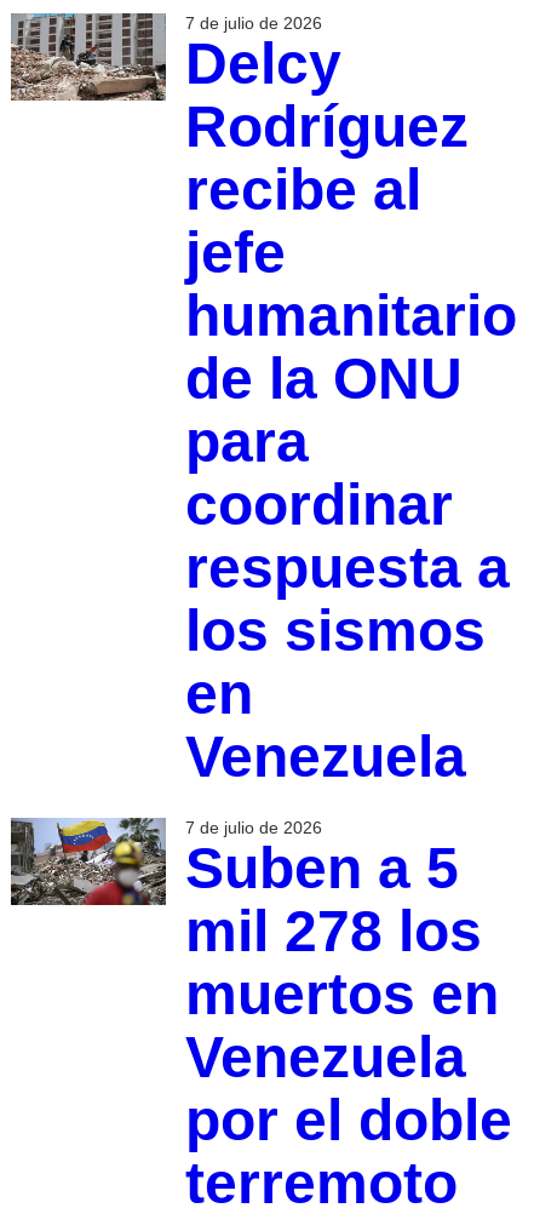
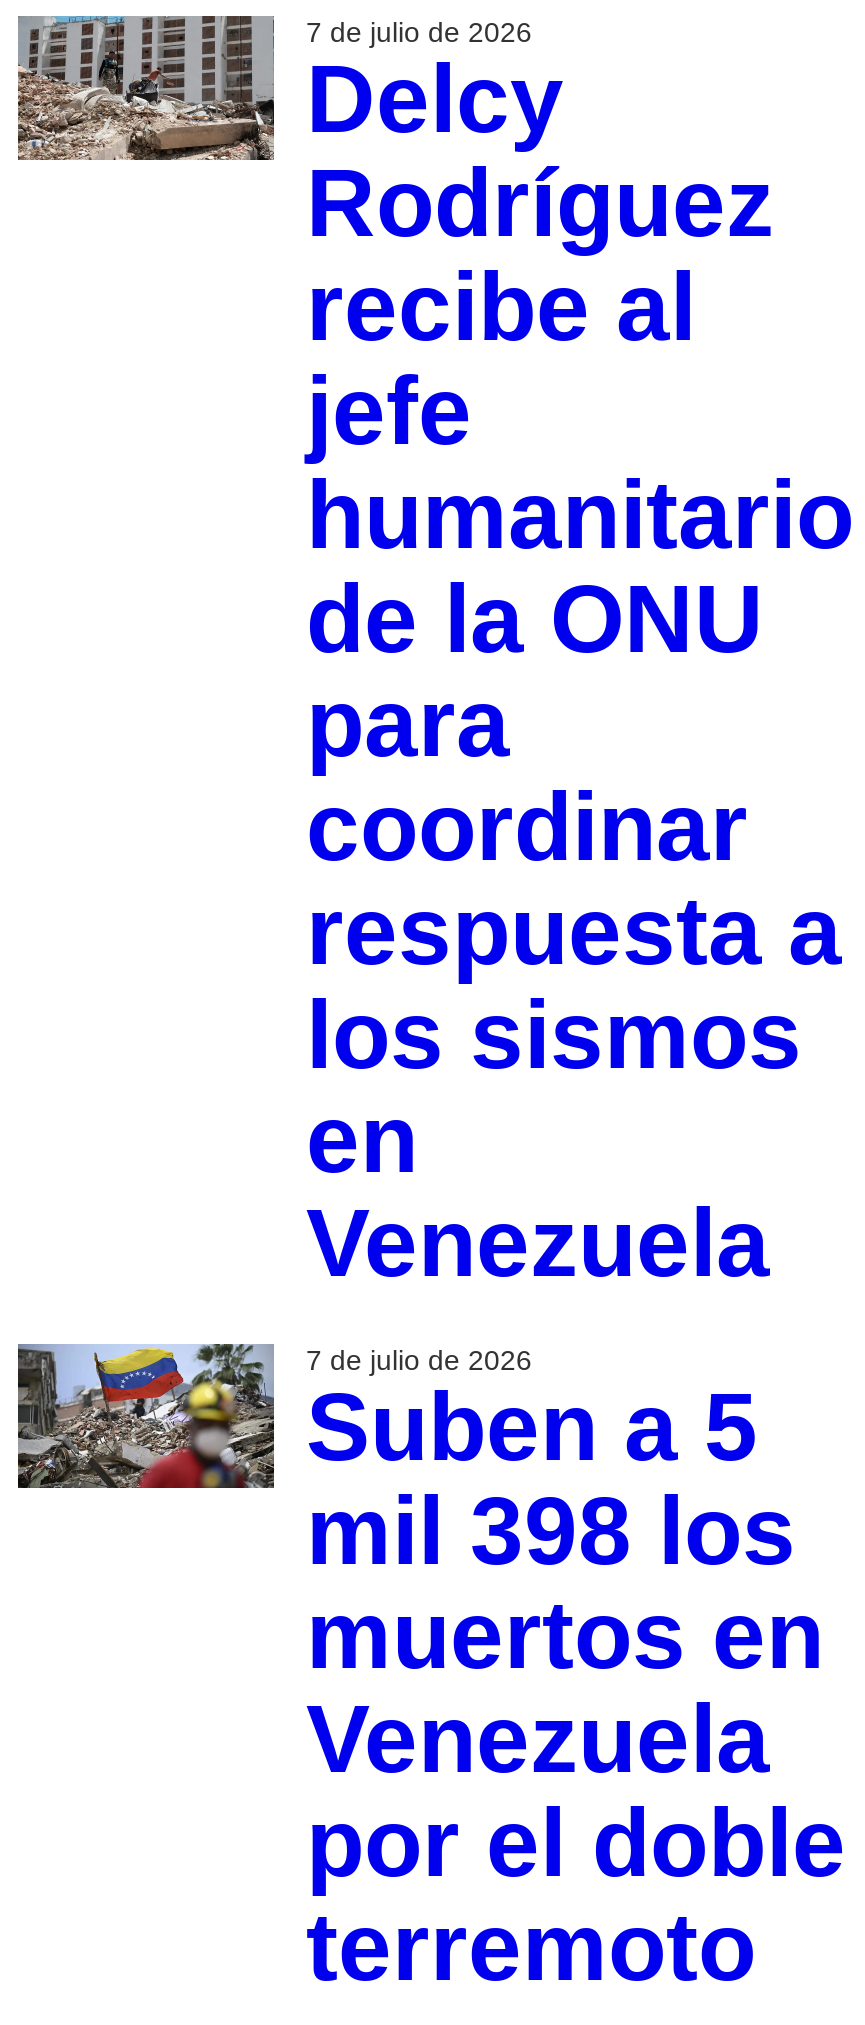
- mil 278 los
+ mil 398 los
